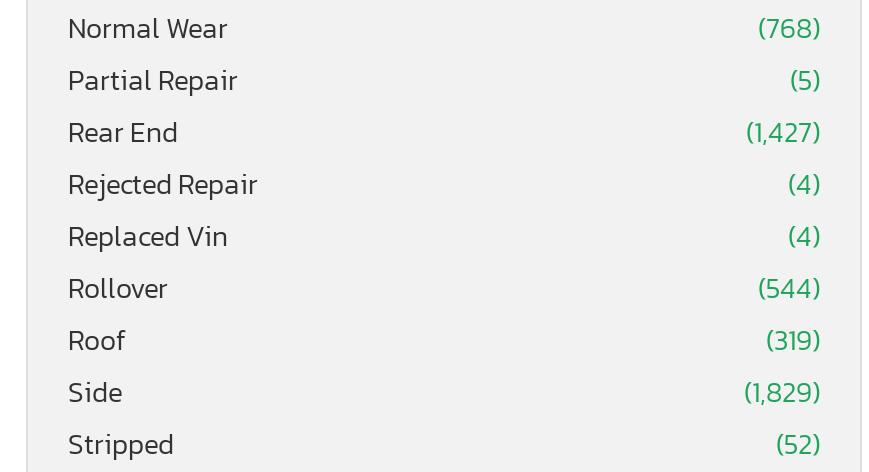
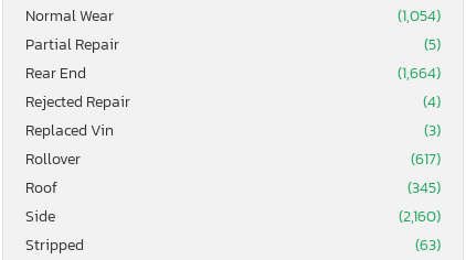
- (768)
+ (1,054)

- (1,427)
+ (1,664)

- (4)
+ (3)

- (544)
+ (617)

- (319)
+ (345)

- (1,829)
+ (2,160)

- (52)
+ (63)
